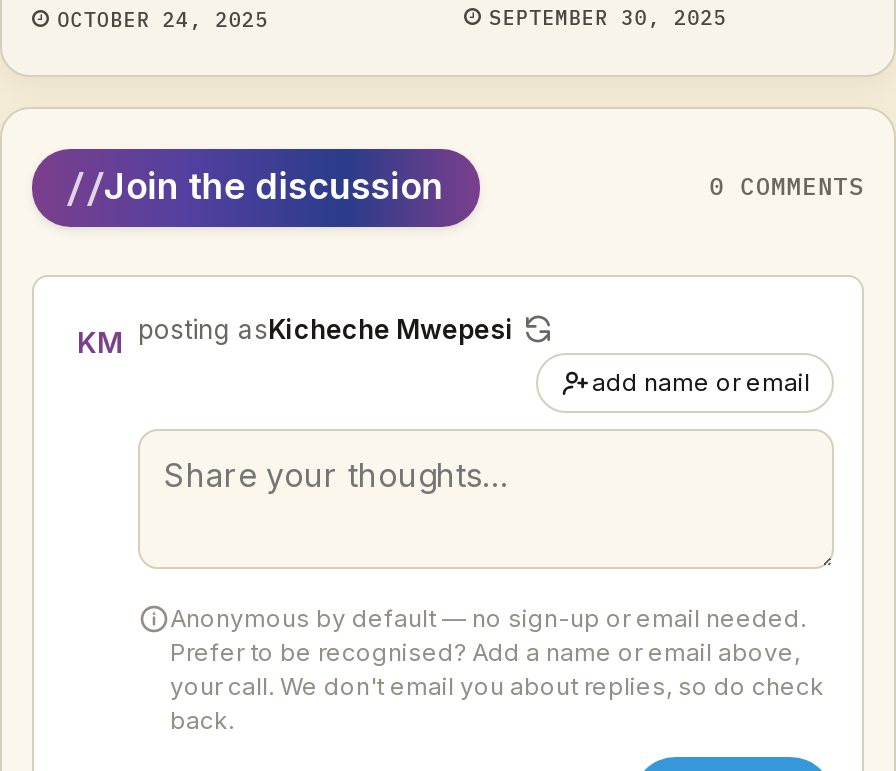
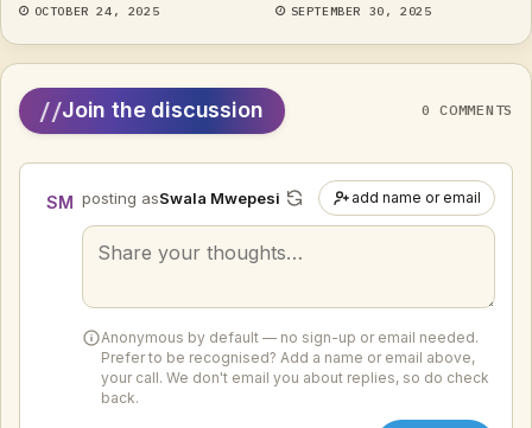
- KM posting asKicheche Mwepesi
+ SM posting asSwala Mwepesi
